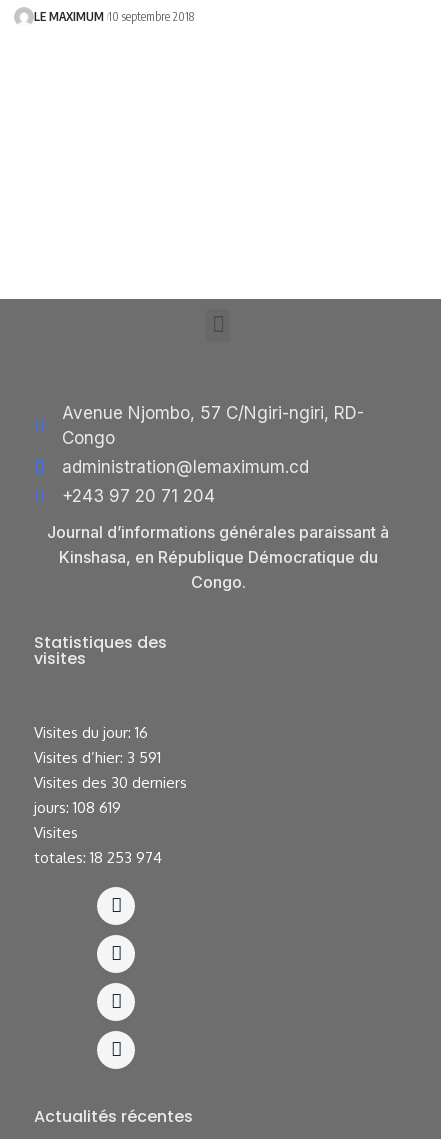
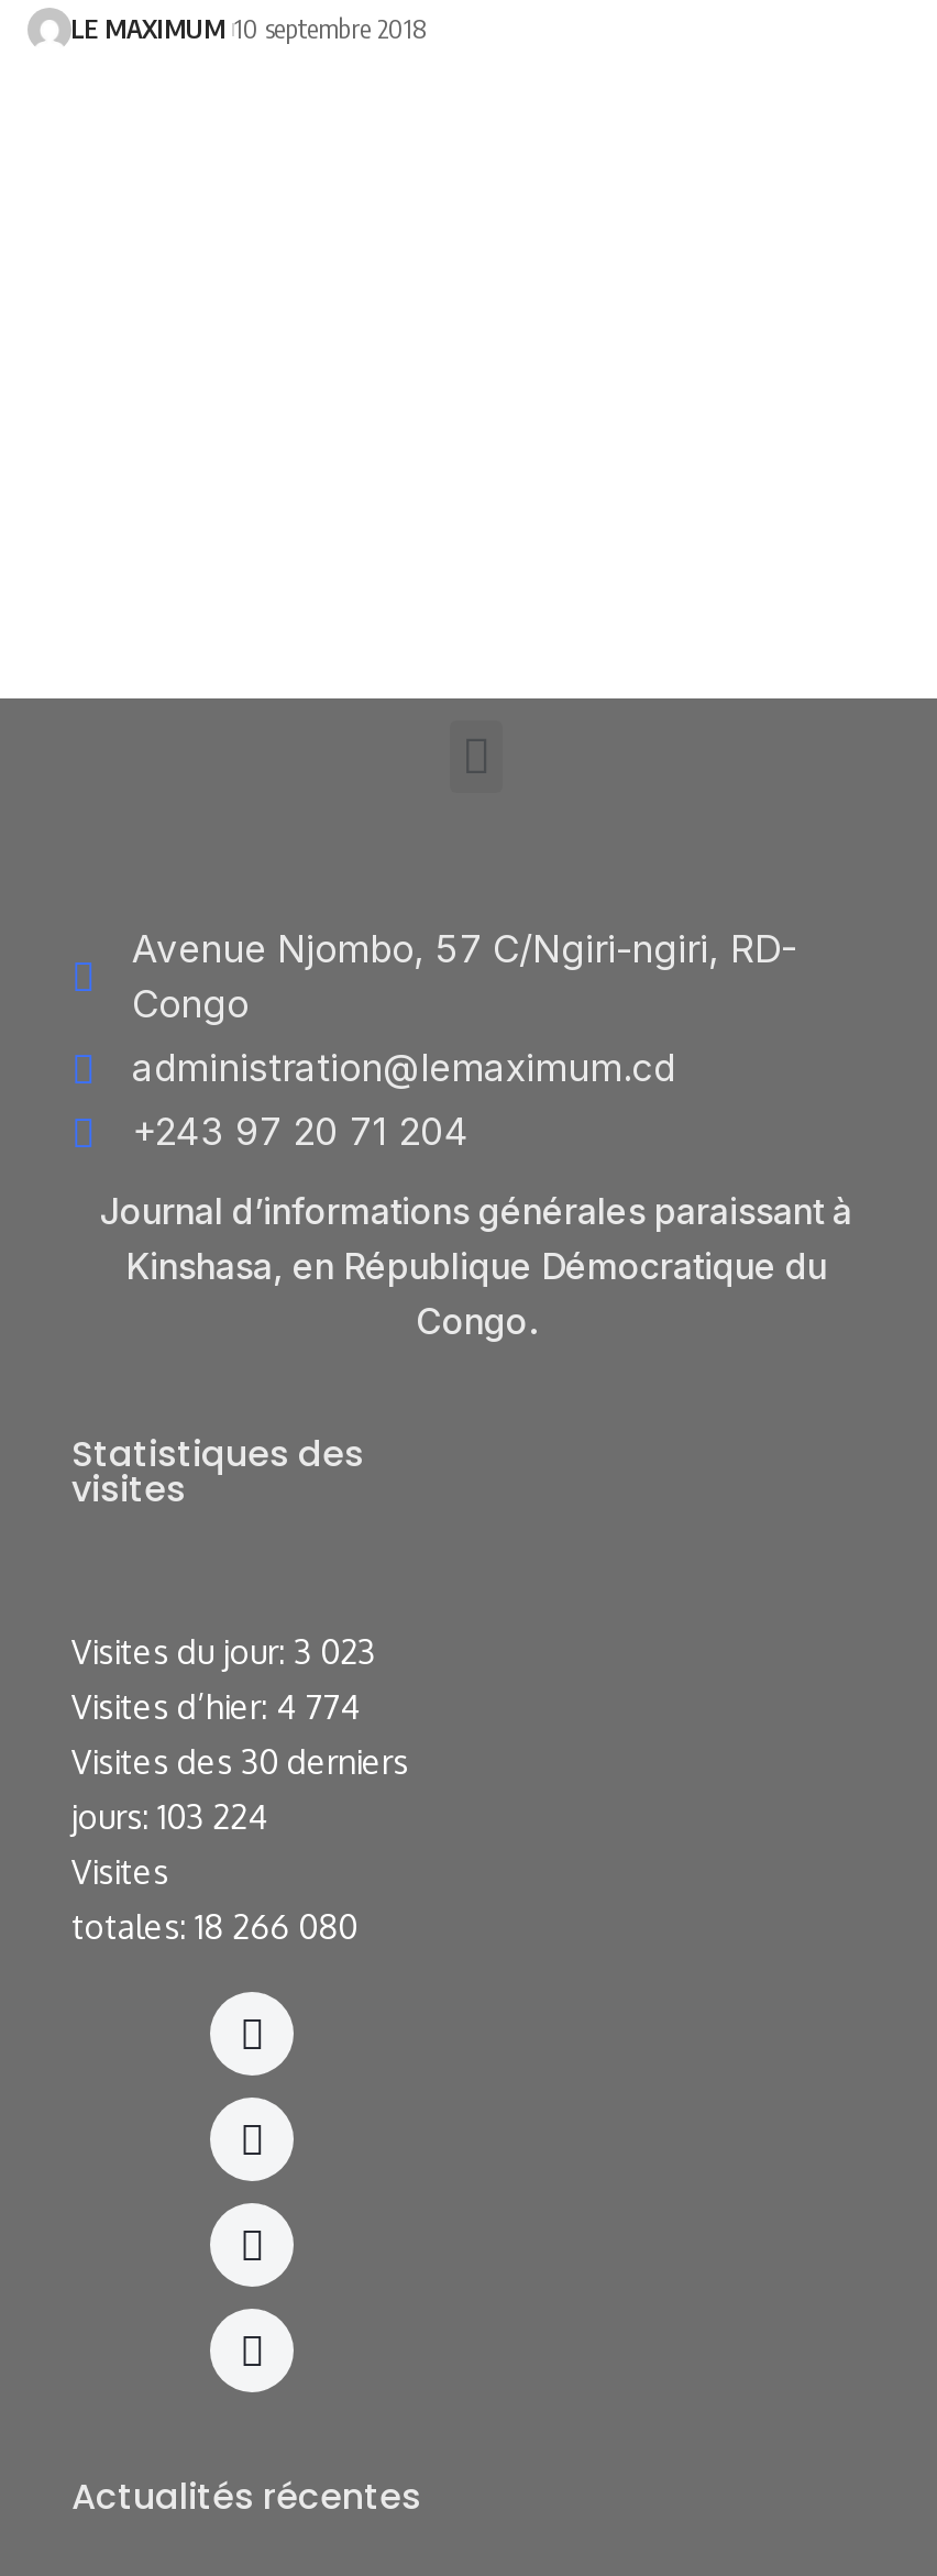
- Visites du jour: 16
+ Visites du jour: 3 023

- Visites d’hier: 3 591
+ Visites d’hier: 4 774

- jours: 108 619
+ jours: 103 224

- totales: 18 253 974
+ totales: 18 266 080
